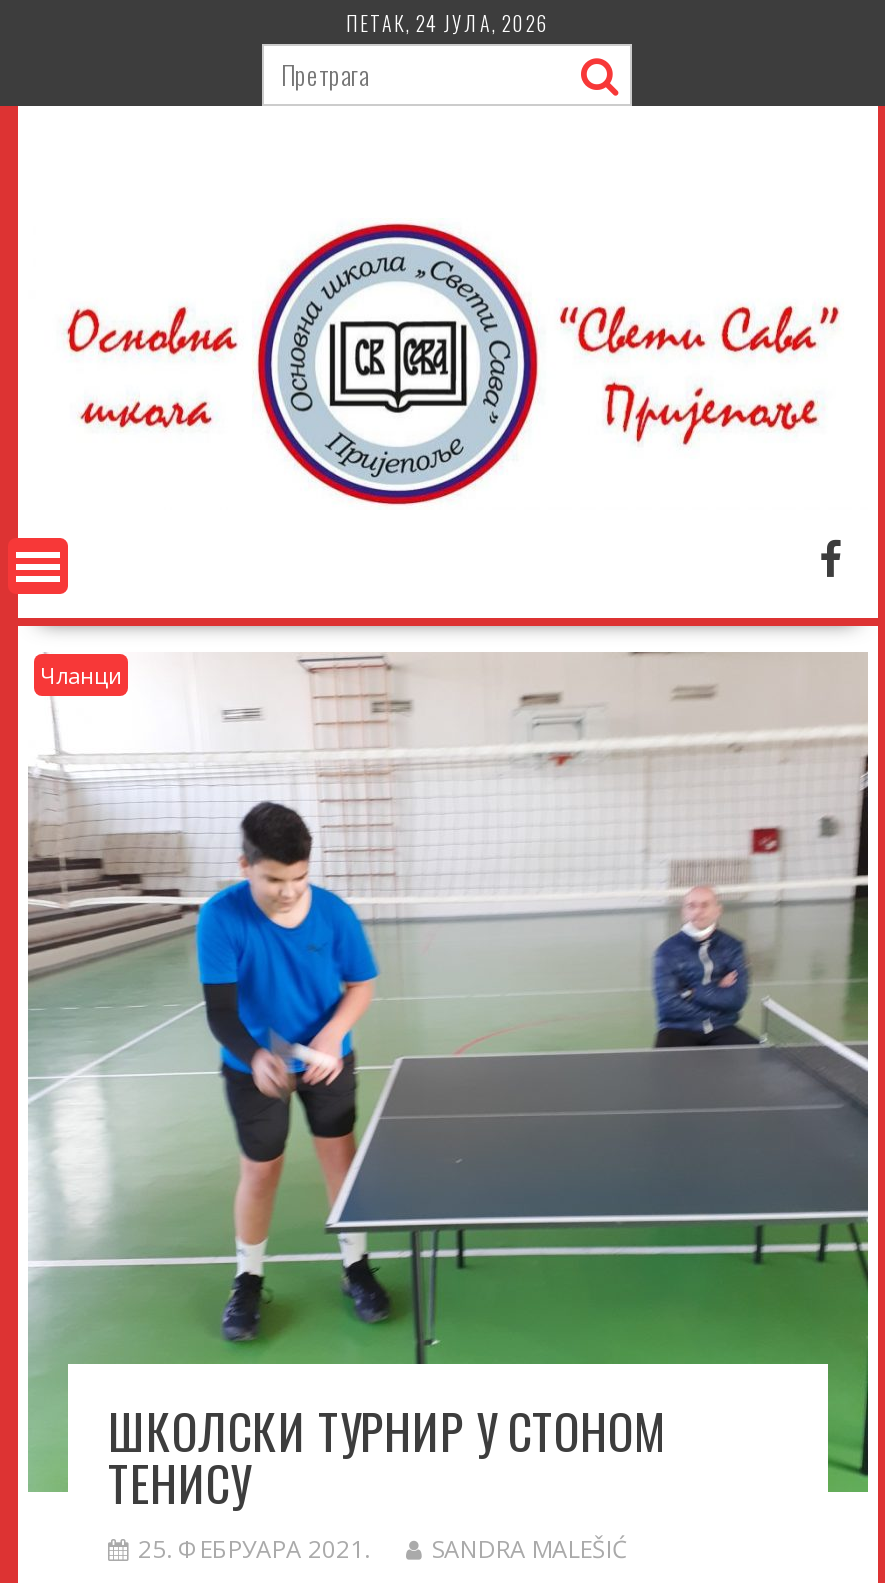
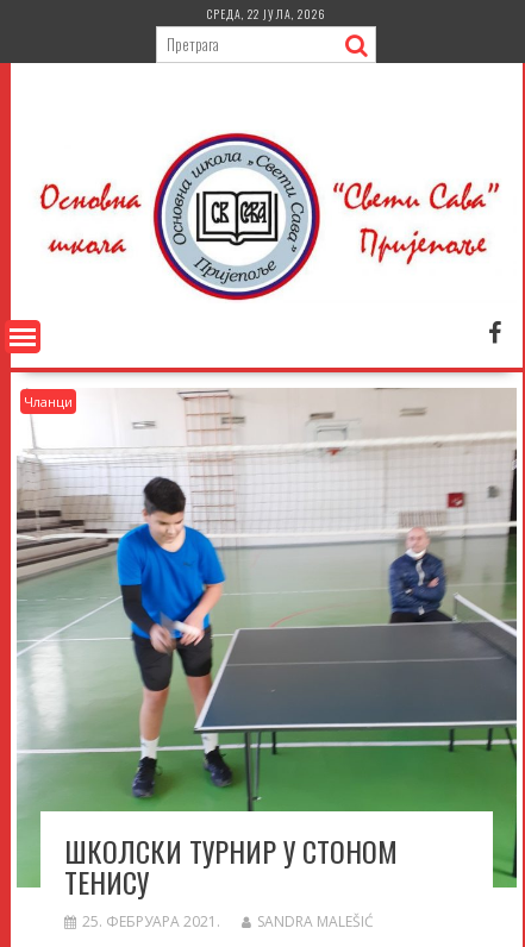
- ПЕТАК, 24 ЈУЛА, 2026
+ СРЕДА, 22 ЈУЛА, 2026
